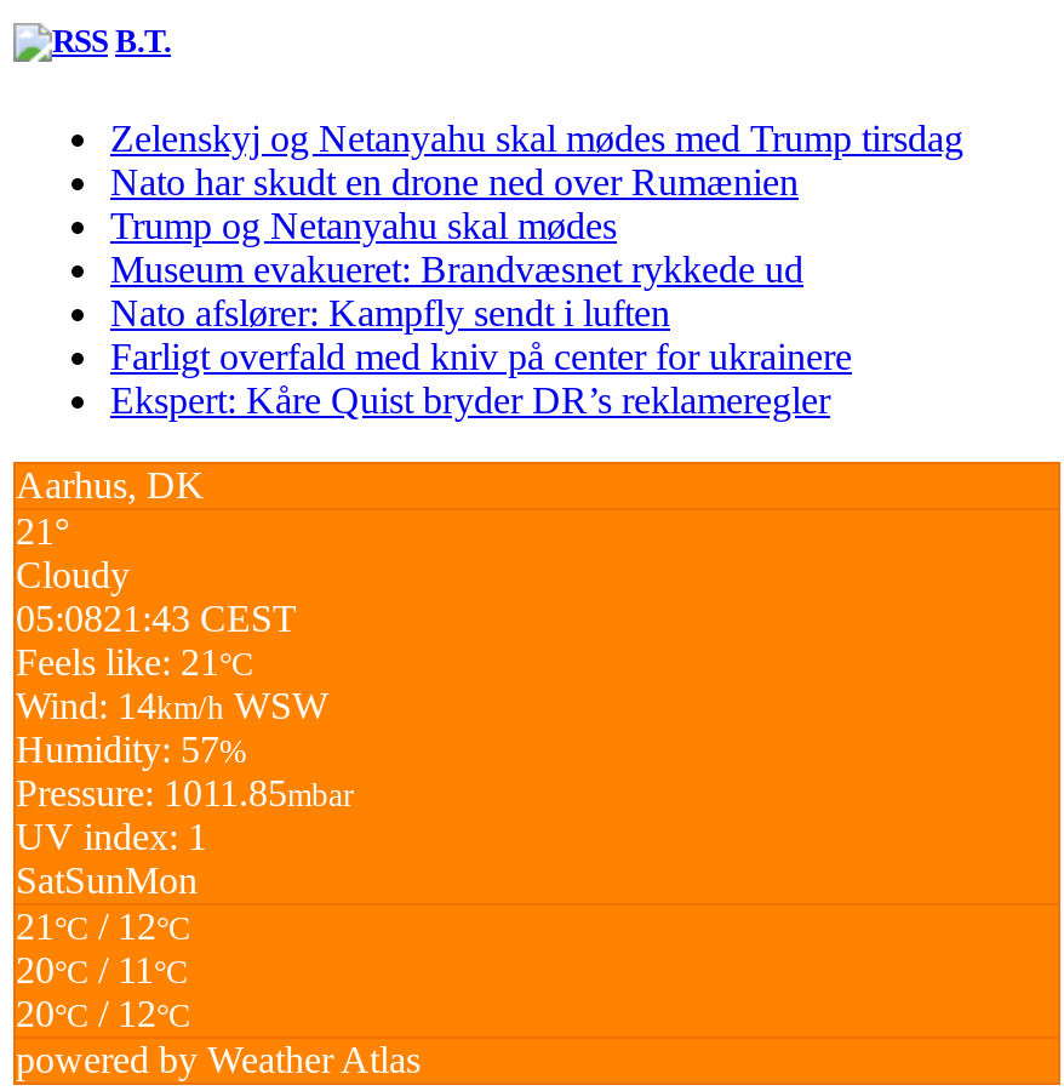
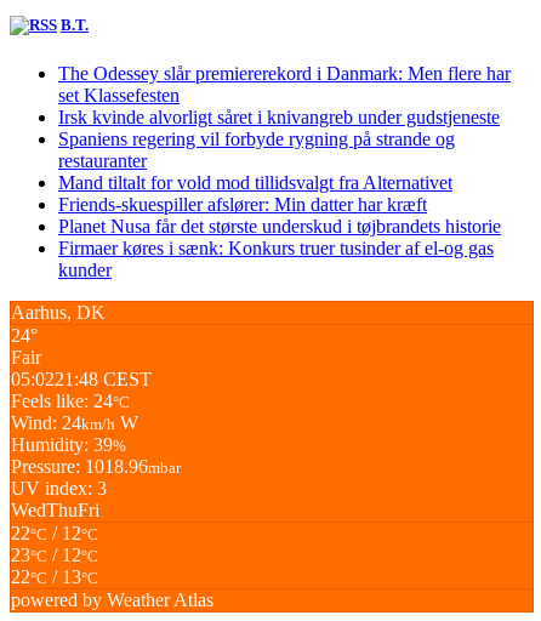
- Zelenskyj og Netanyahu skal mødes med Trump tirsdag
- Nato har skudt en drone ned over Rumænien
- Trump og Netanyahu skal mødes
- Museum evakueret: Brandvæsnet rykkede ud
- Nato afslører: Kampfly sendt i luften
- Farligt overfald med kniv på center for ukrainere
- Ekspert: Kåre Quist bryder DR’s reklameregler
+ The Odessey slår premiererekord i Danmark: Men flere har
+ set Klassefesten
+ Irsk kvinde alvorligt såret i knivangreb under gudstjeneste
+ Spaniens regering vil forbyde rygning på strande og
+ restauranter
+ Mand tiltalt for vold mod tillidsvalgt fra Alternativet
+ Friends-skuespiller afslører: Min datter har kræft
+ Planet Nusa får det største underskud i tøjbrandets historie
+ Firmaer køres i sænk: Konkurs truer tusinder af el-og gas
+ kunder

- 21°
- Cloudy
- 05:0821:43 CEST
- Feels like: 21 °C
- Wind: 14km/h WSW
- Humidity: 57%
- Pressure: 1011.85mbar
- UV index: 1
- SatSunMon
- 21 °C / 12°C
- 20°C / 11 °C
- 20°C / 12°C
+ 24°
+ Fair
+ 05:0221:48 CEST
+ Feels like: 24 °C
+ Wind: 24km/h W
+ Humidity: 39%
+ Pressure: 1018.96mbar
+ UV index: 3
+ WedThuFri
+ 22 °C / 12°C
+ 23°C / 12 °C
+ 22°C / 13°C
